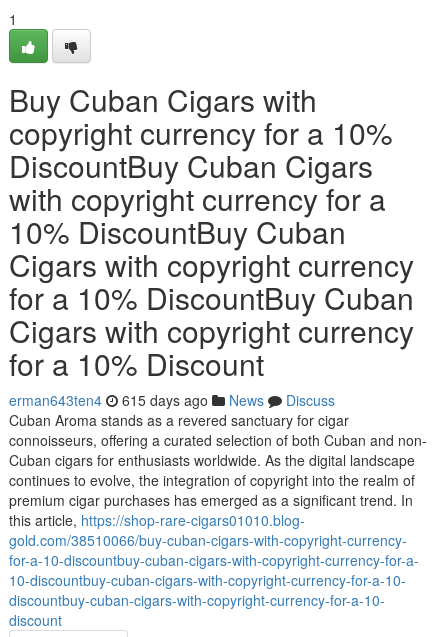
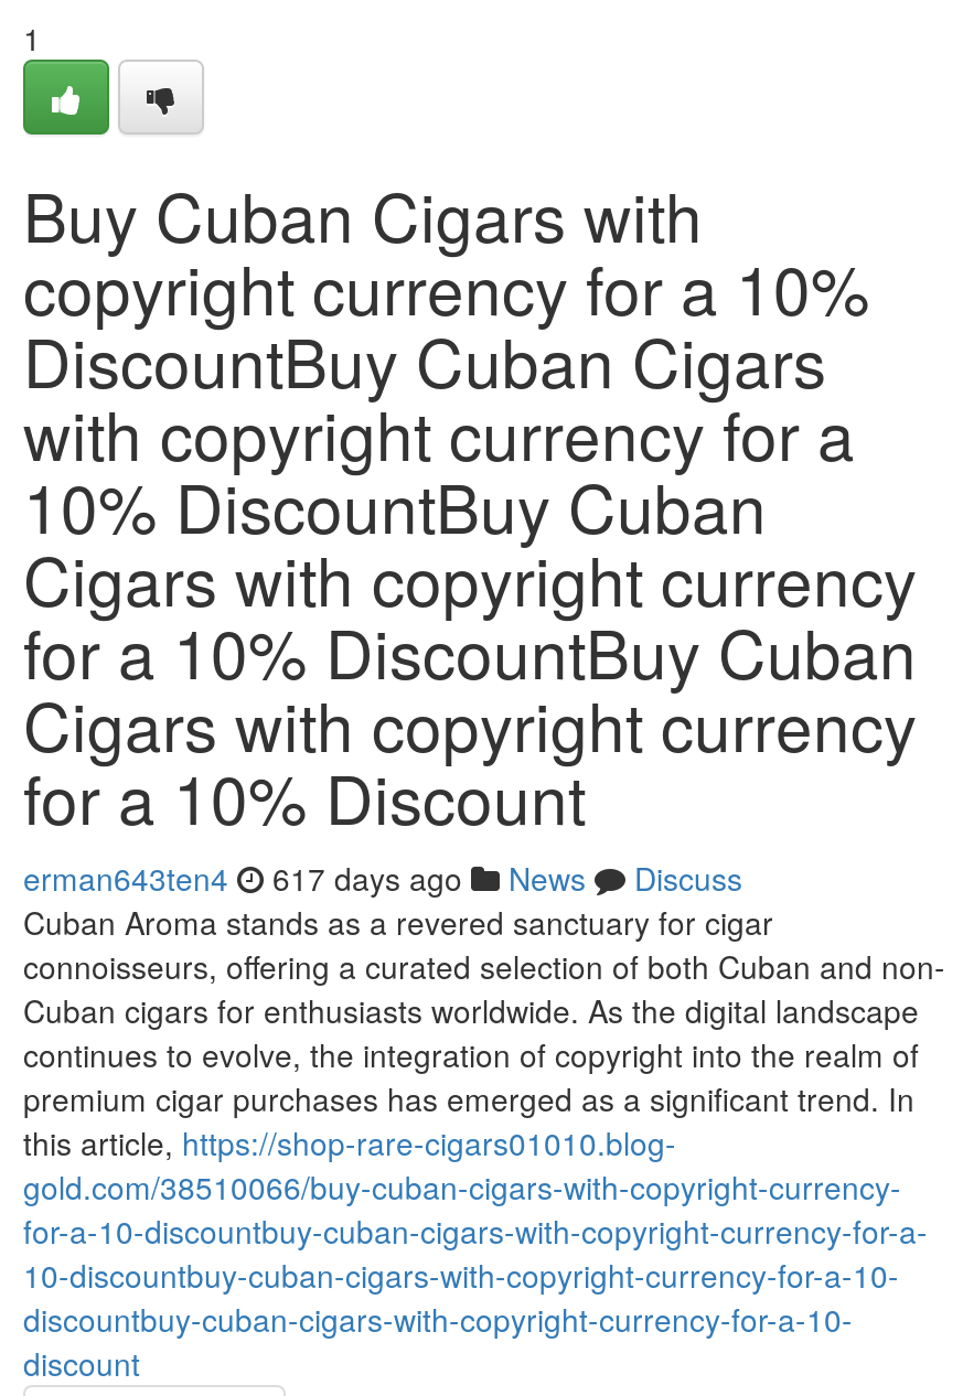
- erman643ten4 615 days ago News Discuss
+ erman643ten4 617 days ago News Discuss
